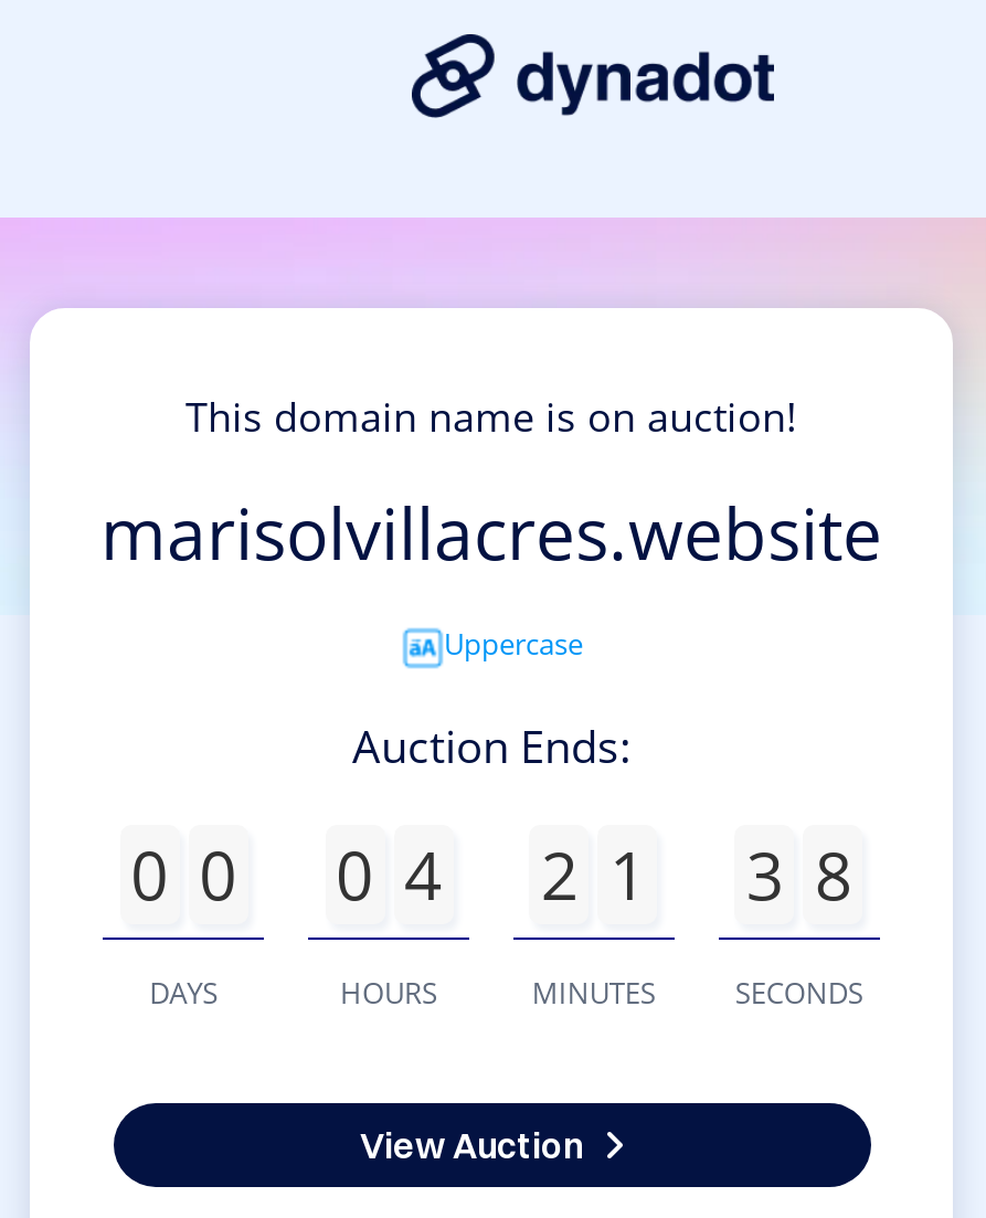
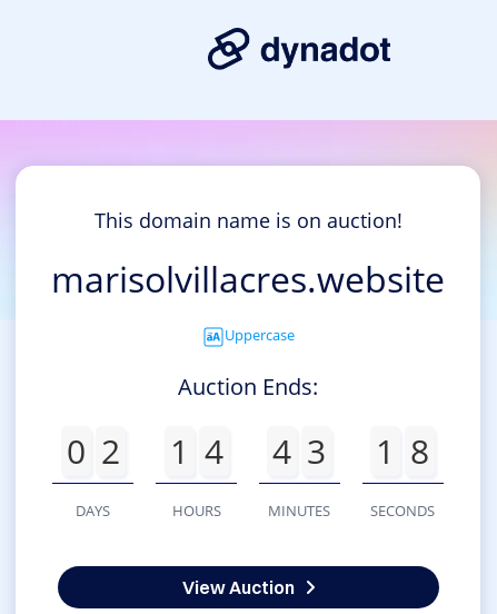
- 0 0
+ 0 2

- 0 4
+ 1 4

- 2 1
+ 4 3

- 3 8
+ 1 8
